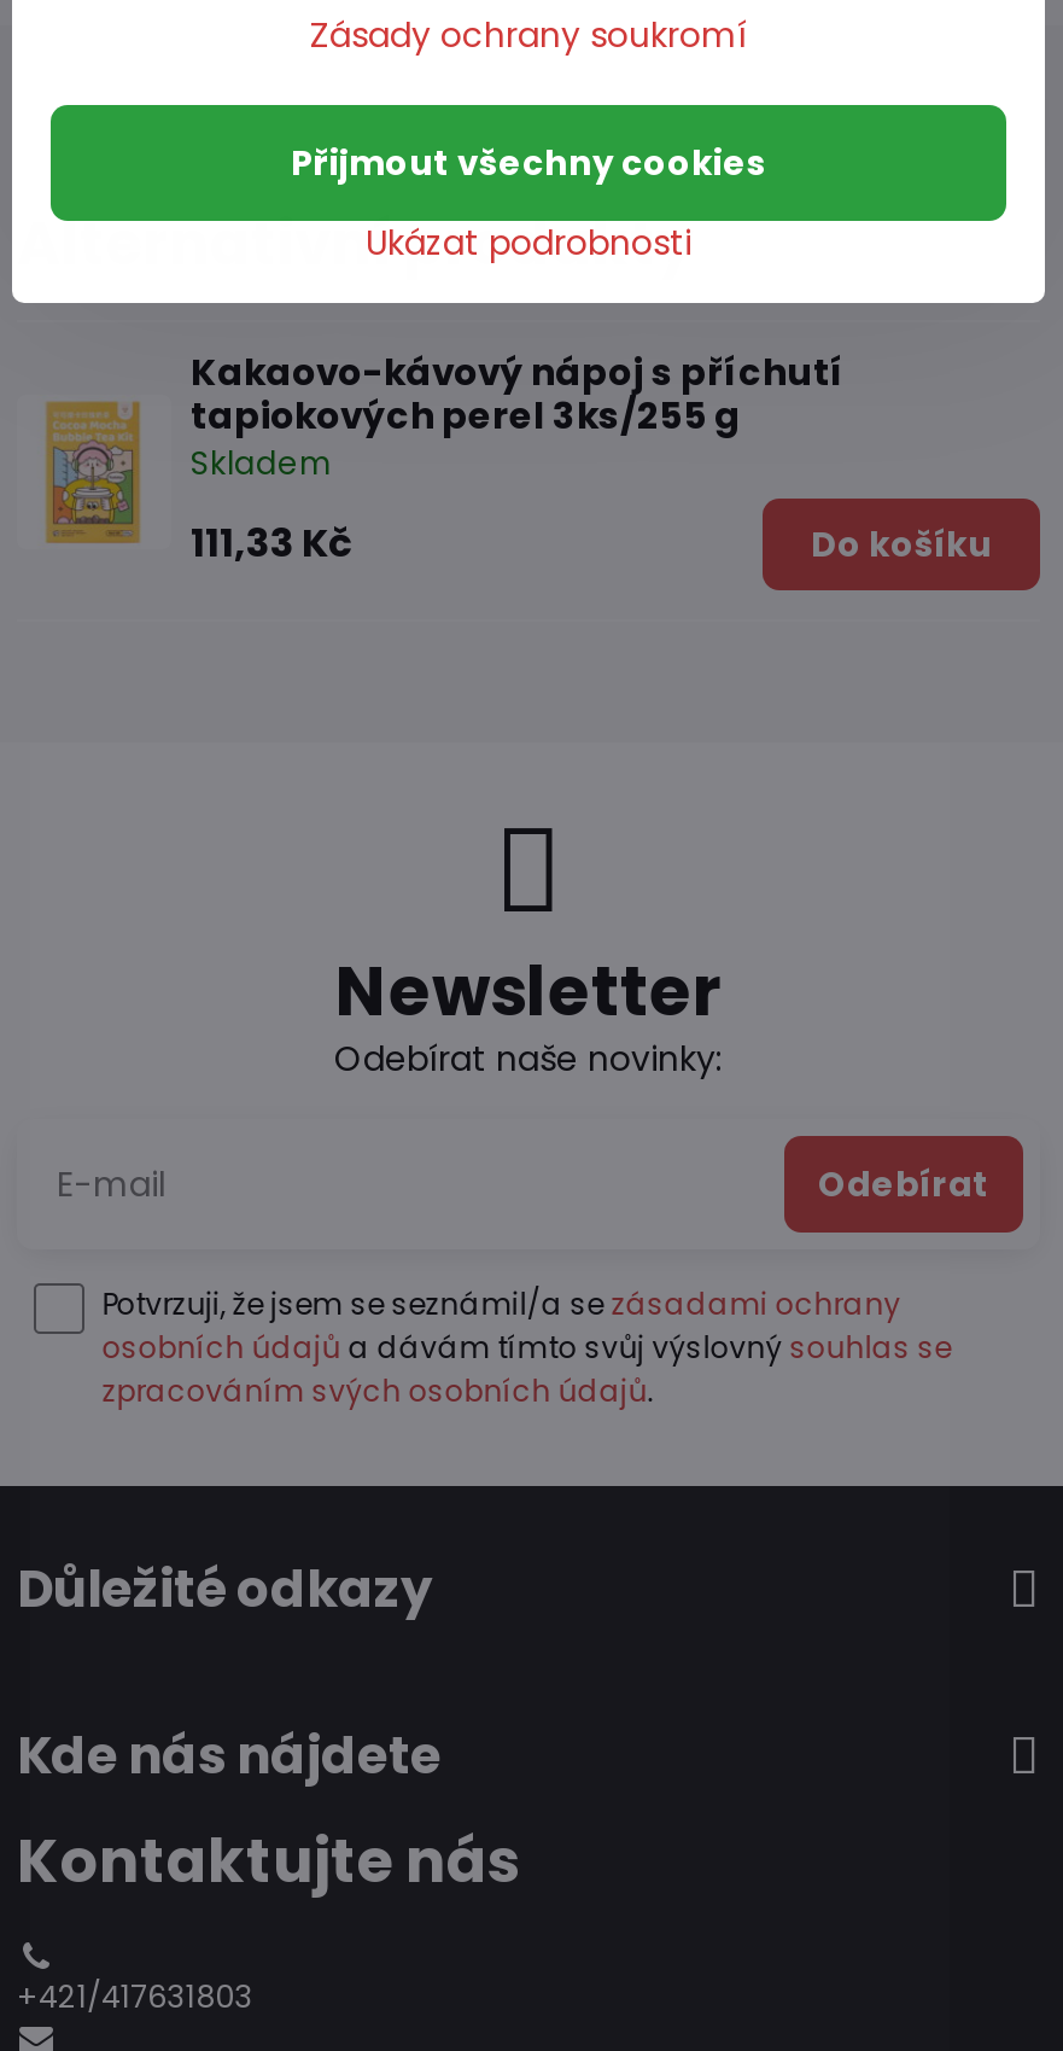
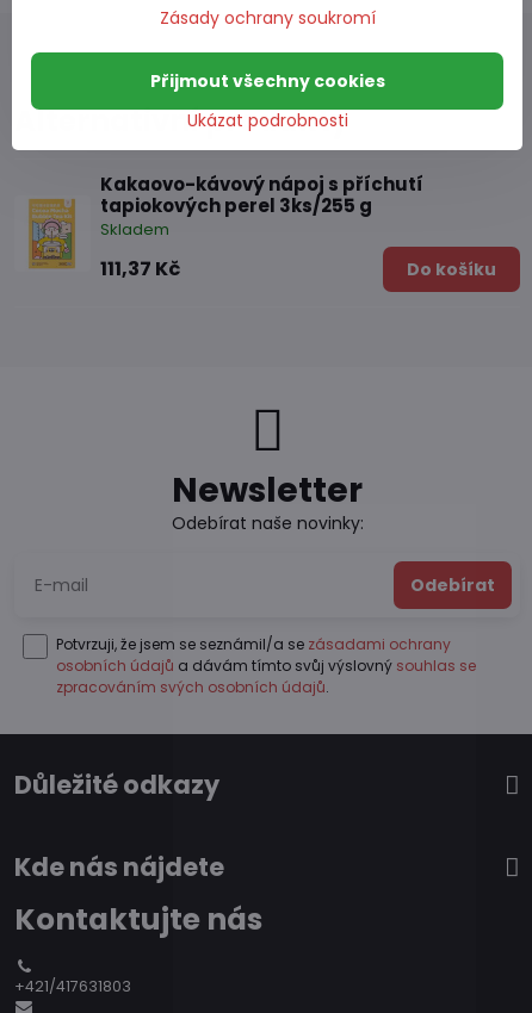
- 111,33 Kč
+ 111,37 Kč
